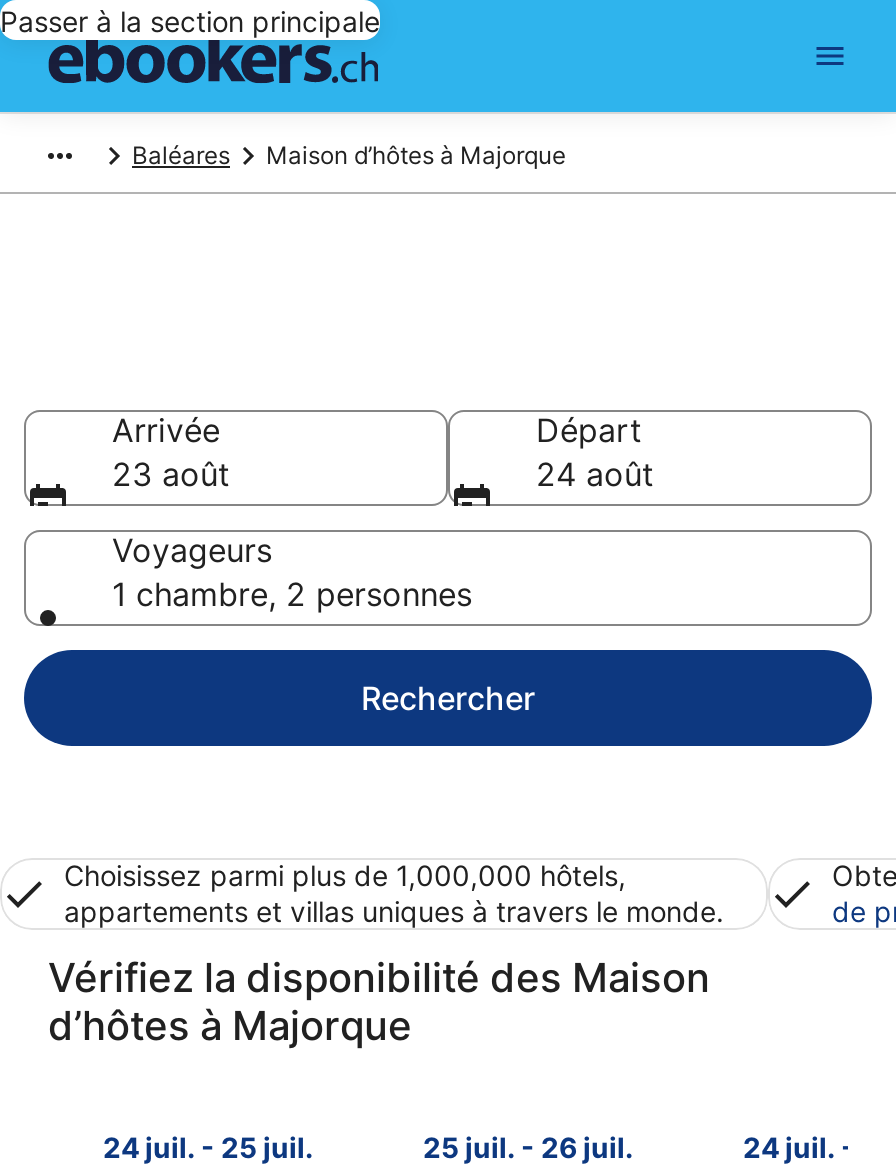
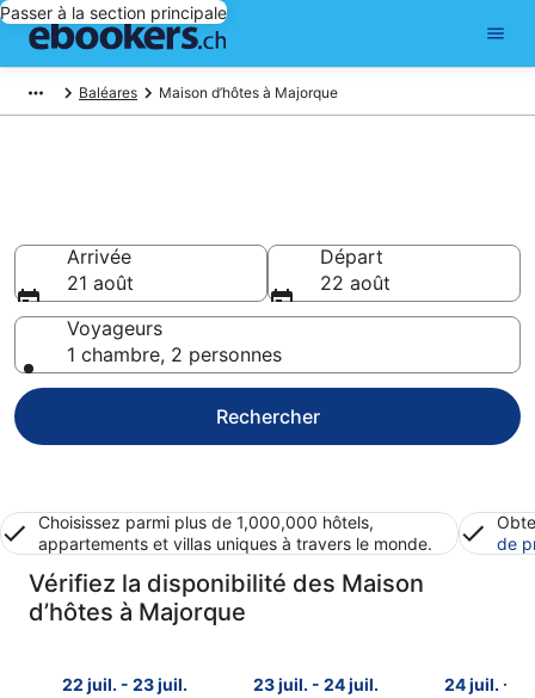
- 23 août
+ 21 août

- 24 août
+ 22 août

- 24 juil. - 25 juil.
+ 22 juil. - 23 juil.

- 25 juil. - 26 juil.
+ 23 juil. - 24 juil.
